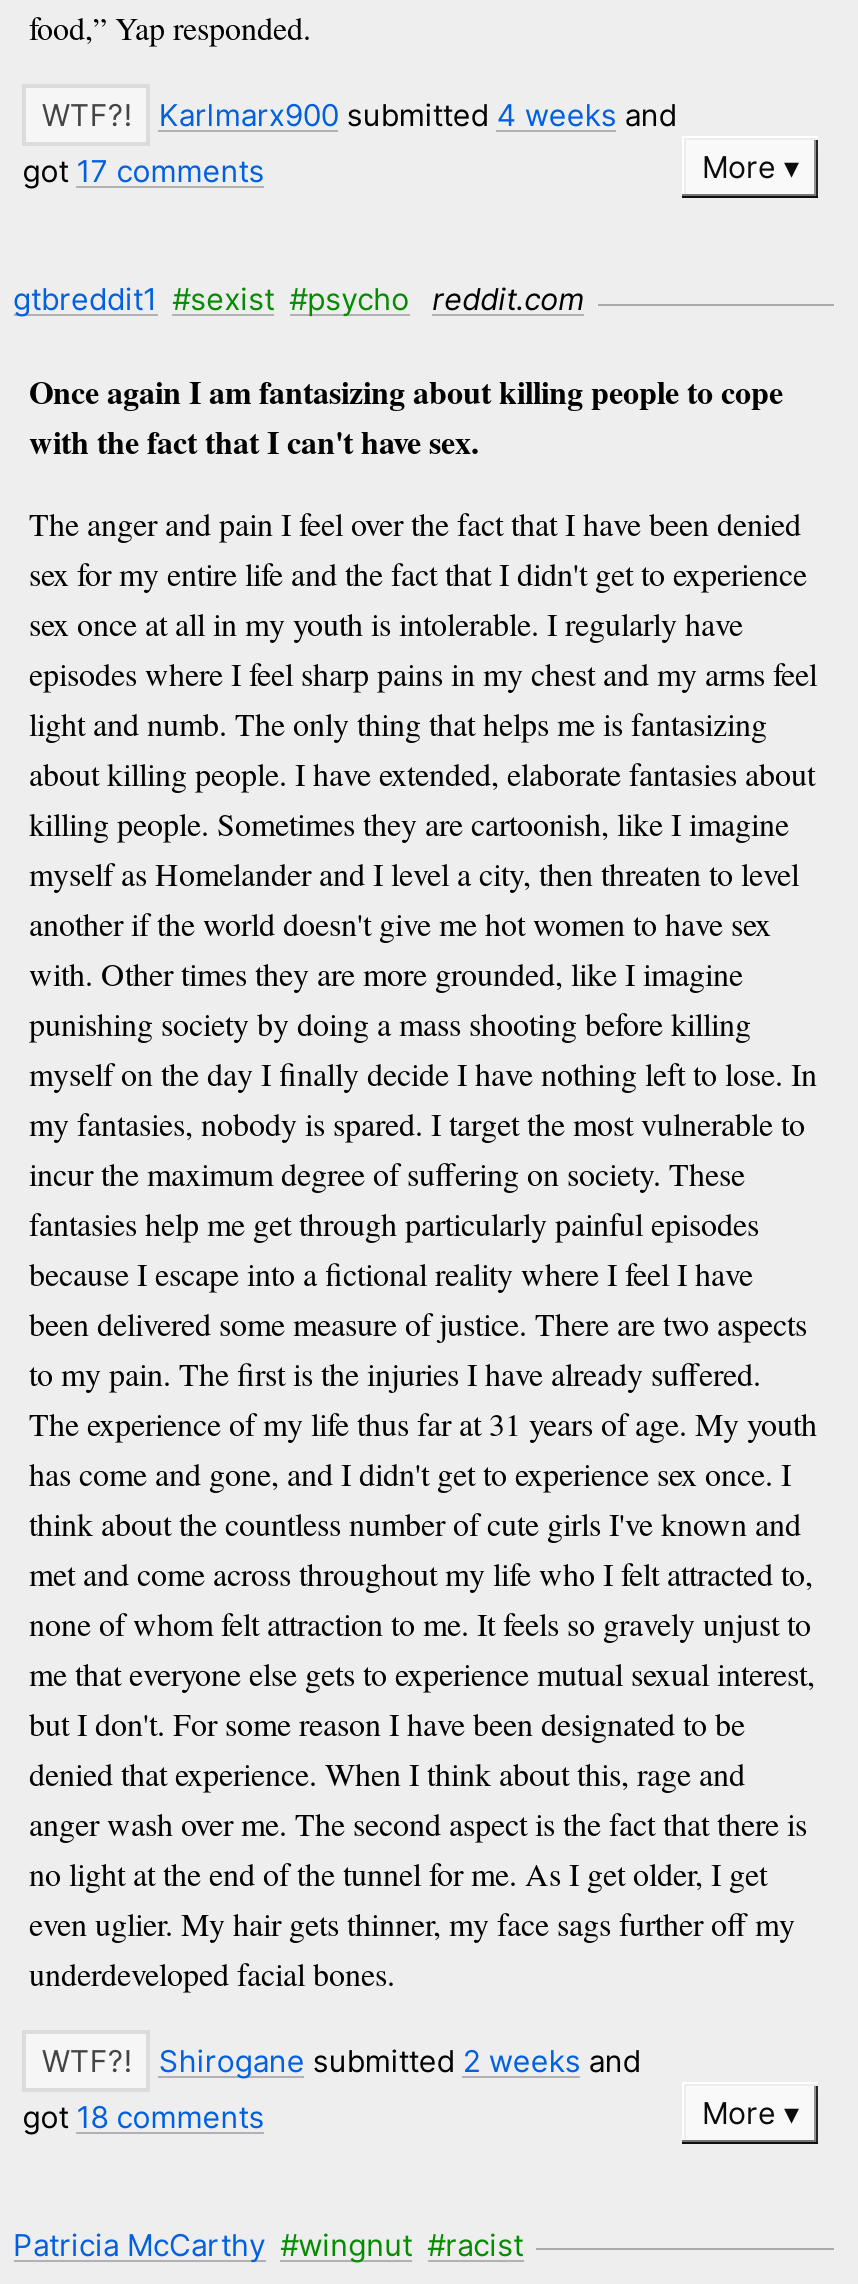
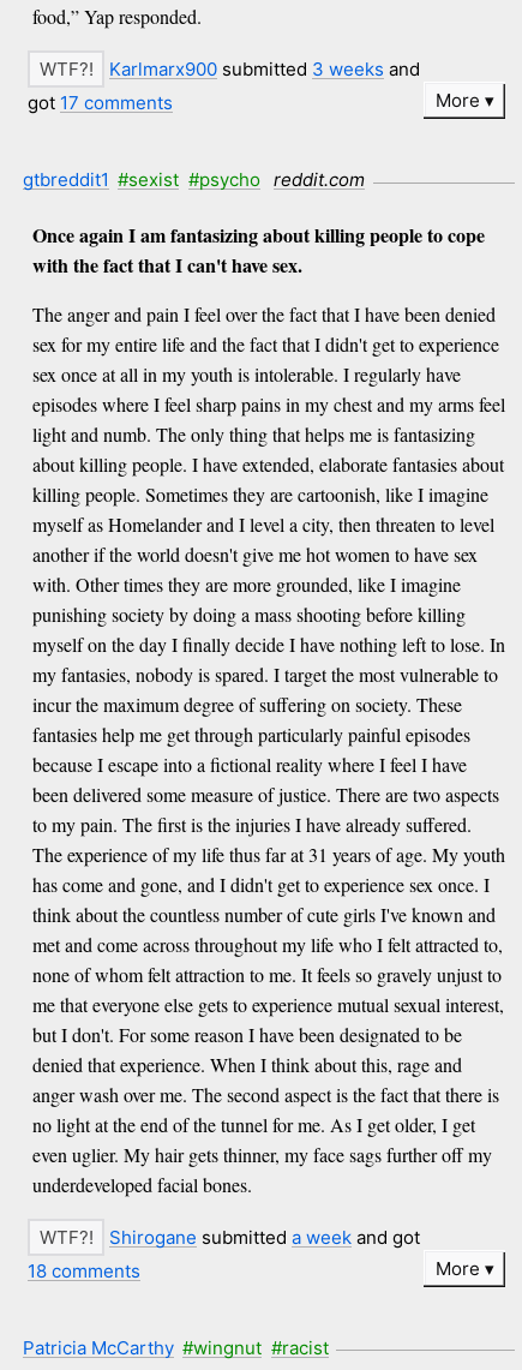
- Karlmarx900 submitted 4 weeks and
+ Karlmarx900 submitted 3 weeks and

- Shirogane submitted 2 weeks and
+ Shirogane submitted a week and got

- got 18 comments
+ 18 comments
